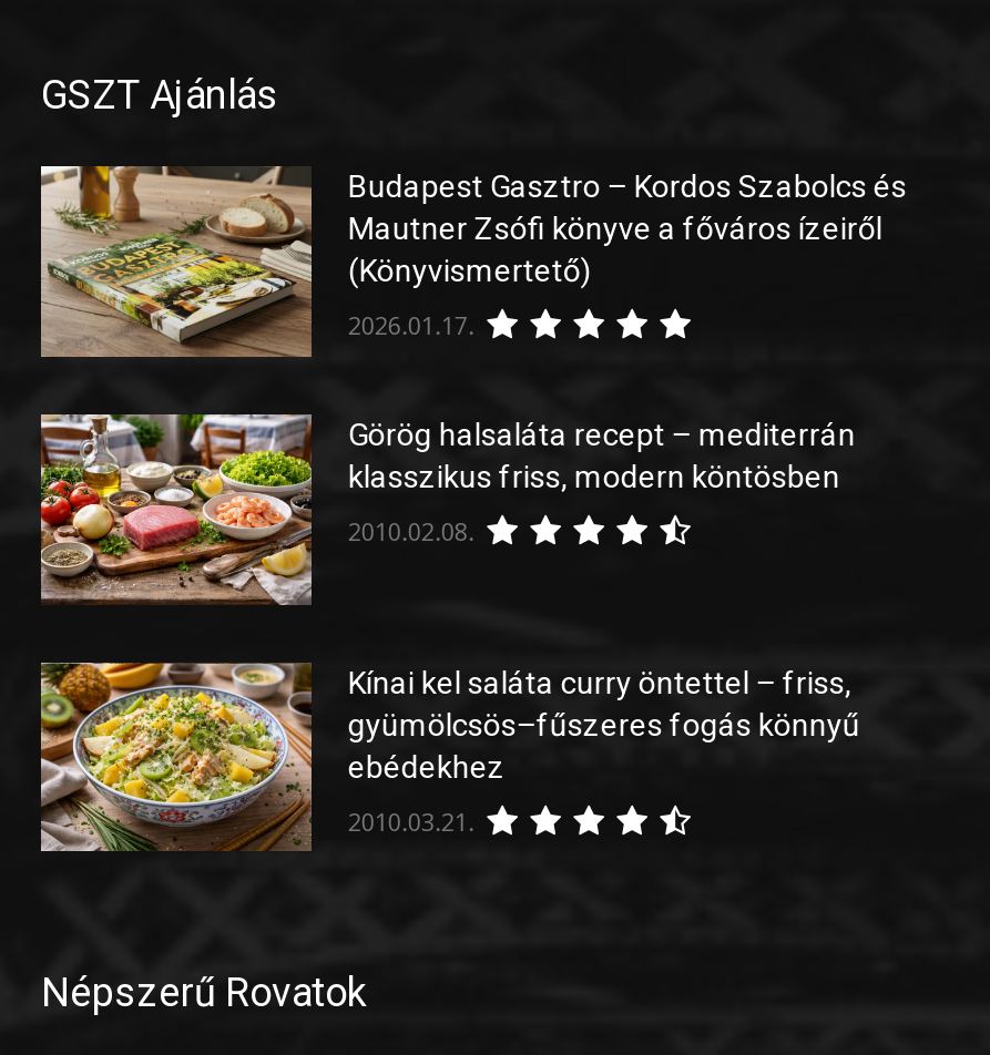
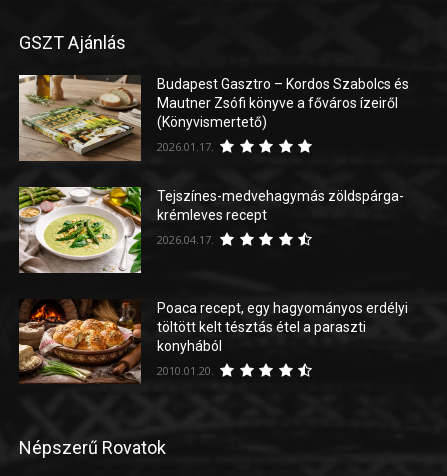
- [image]
- Görög halsaláta recept – mediterrán
- klasszikus friss, modern köntösben
+ [image]
+ Tejszínes-medvehagymás zöldspárga-
+ krémleves recept

- 2010.02.08.
+ 2026.04.17.

- [image]
- Kínai kel saláta curry öntettel – friss,
- gyümölcsös–fűszeres fogás könnyű
- ebédekhez
+ [image]
+ Poaca recept, egy hagyományos erdélyi
+ töltött kelt tésztás étel a paraszti
+ konyhából

- 2010.03.21.
+ 2010.01.20.
